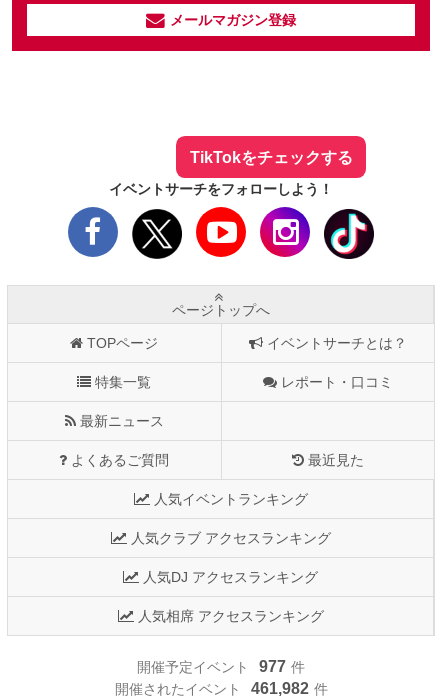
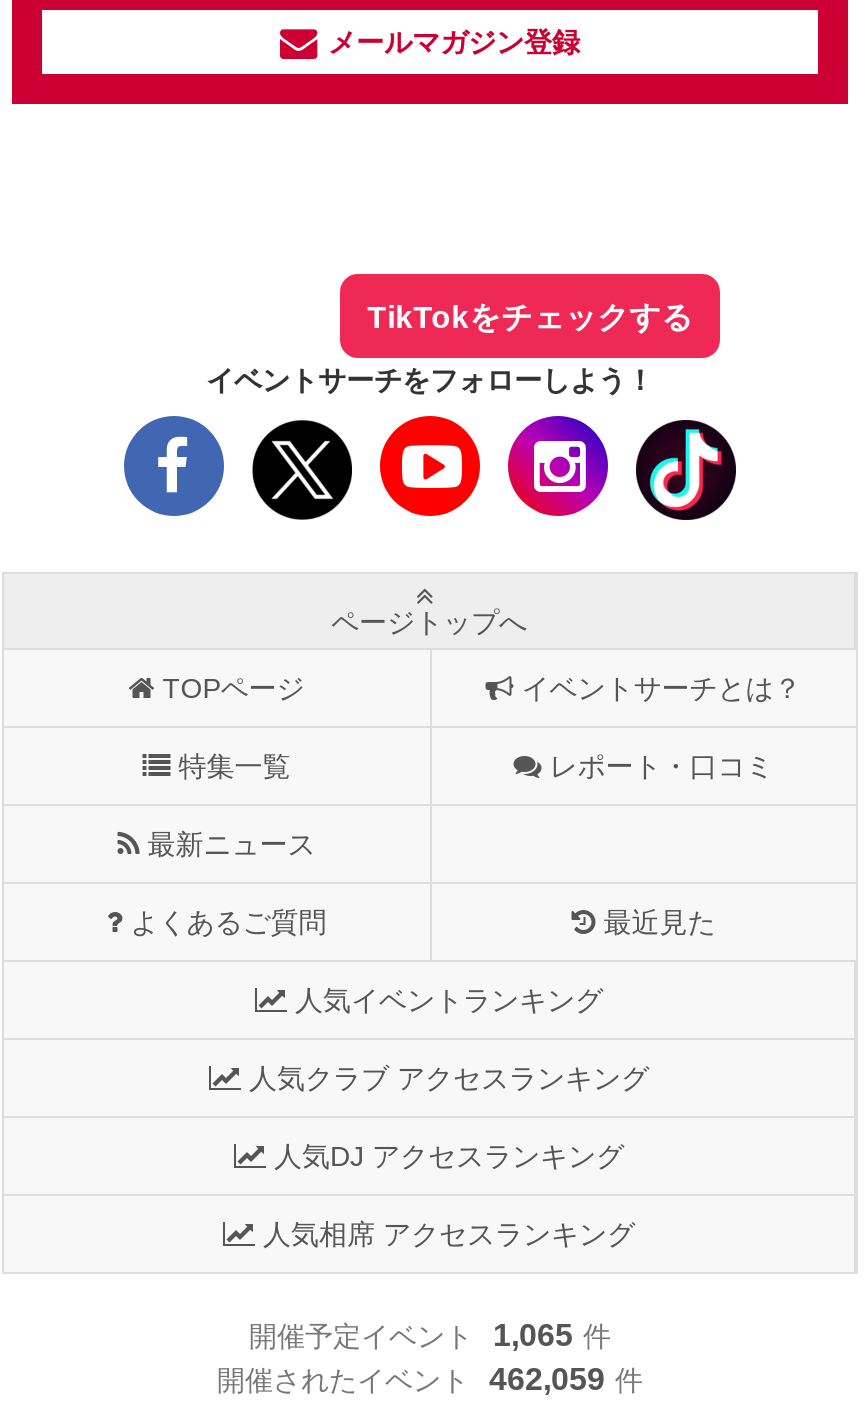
- 開催予定イベント 977 件
+ 開催予定イベント 1,065 件

- 開催されたイベント 461,982 件
+ 開催されたイベント 462,059 件
